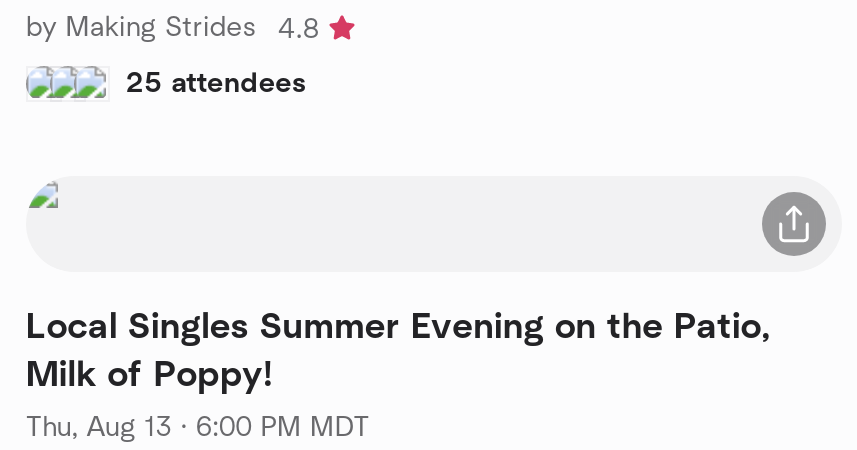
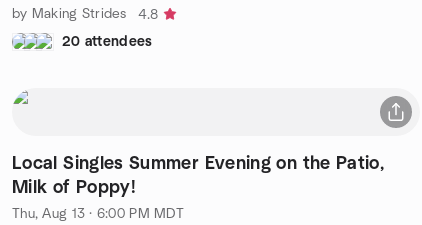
- 25 attendees
+ 20 attendees
